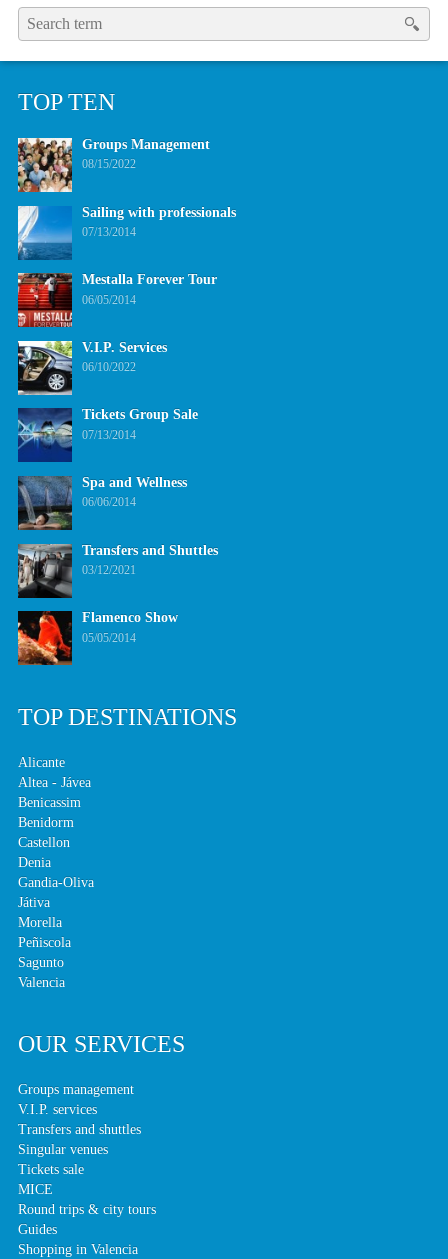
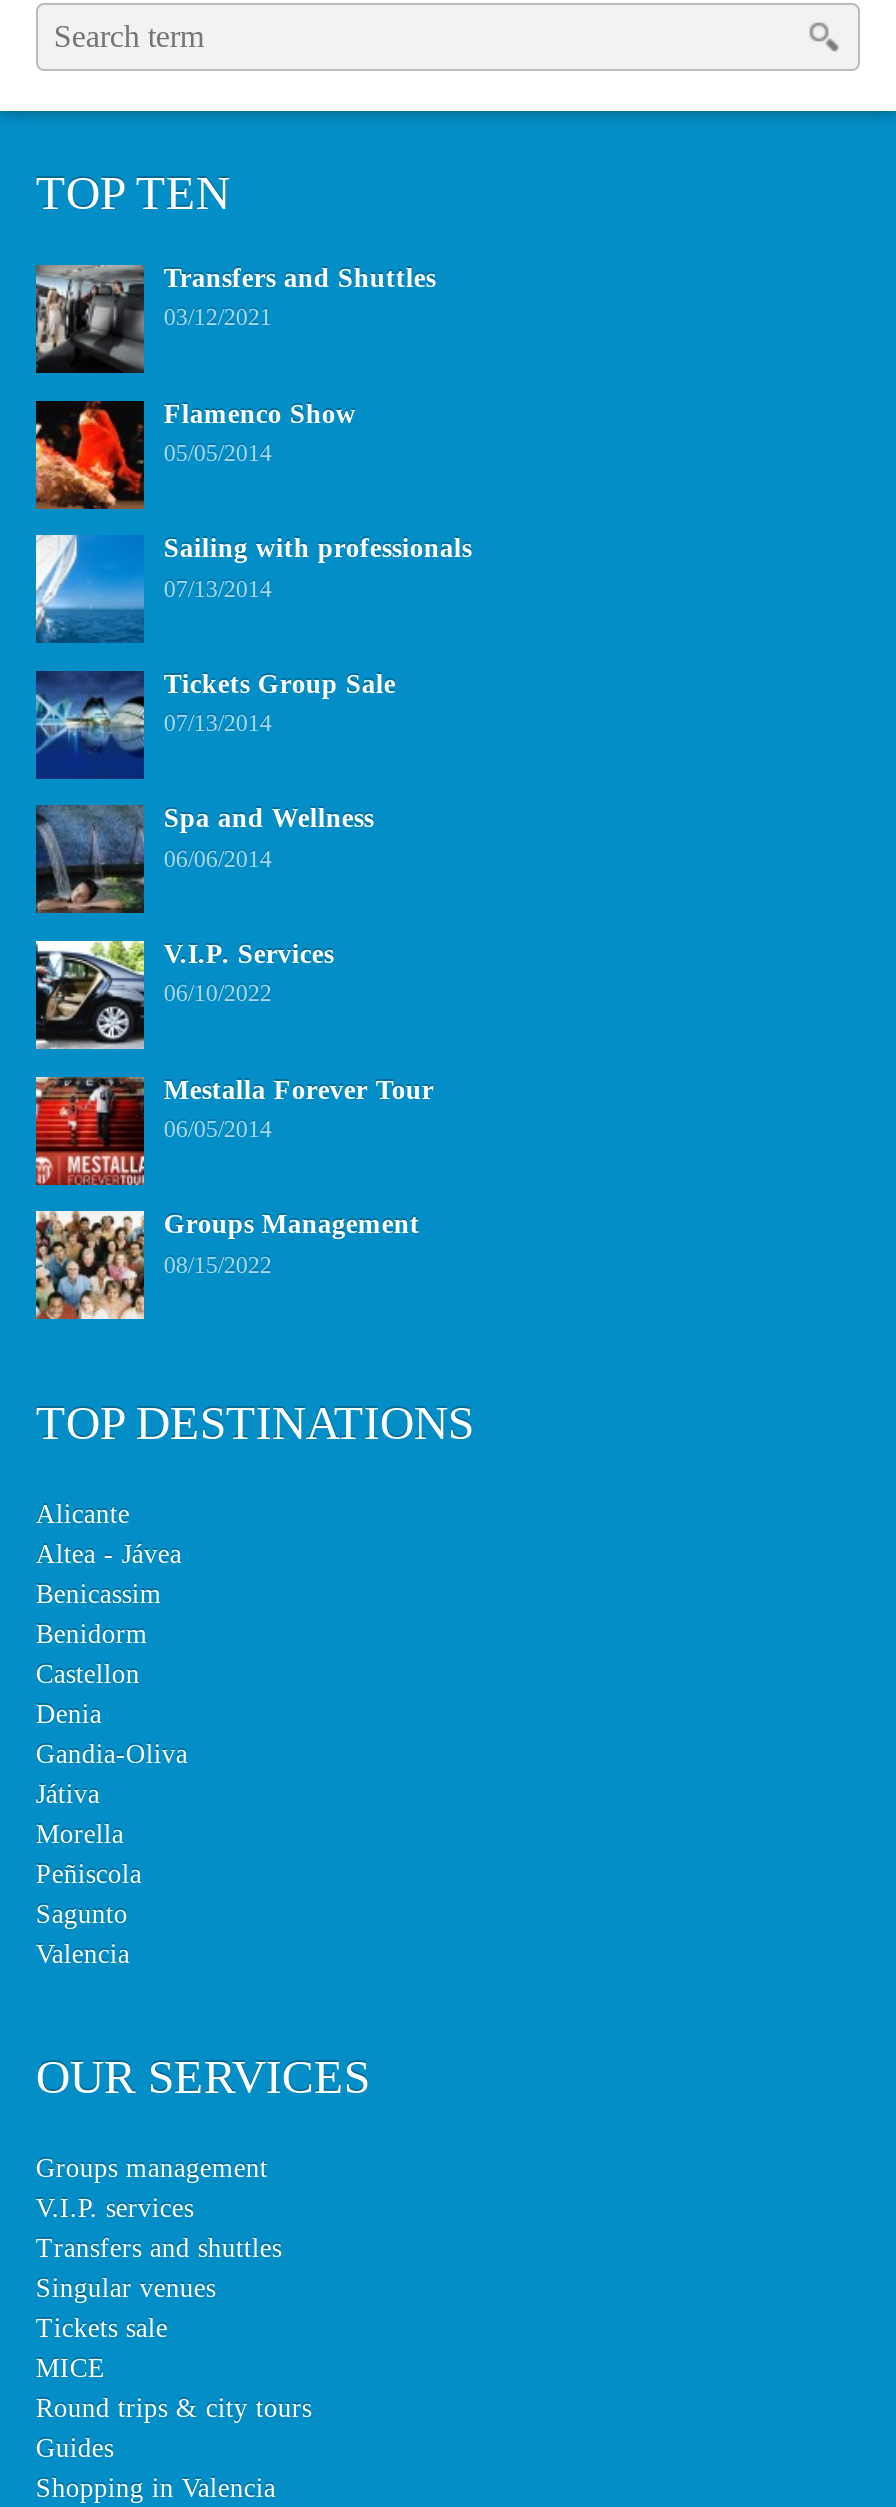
moved down: [image] | Groups Management | 08/15/2022

moved down: [image] | Sailing with professionals | 07/13/2014

moved down: [image] | Mestalla Forever Tour | 06/05/2014 | V.I.P. Services | 06/10/2022

moved up: [image] | Tickets Group Sale | 07/13/2014 | Spa and Wellness | 06/06/2014

moved up: [image] | Transfers and Shuttles | 03/12/2021 | Flamenco Show | 05/05/2014
